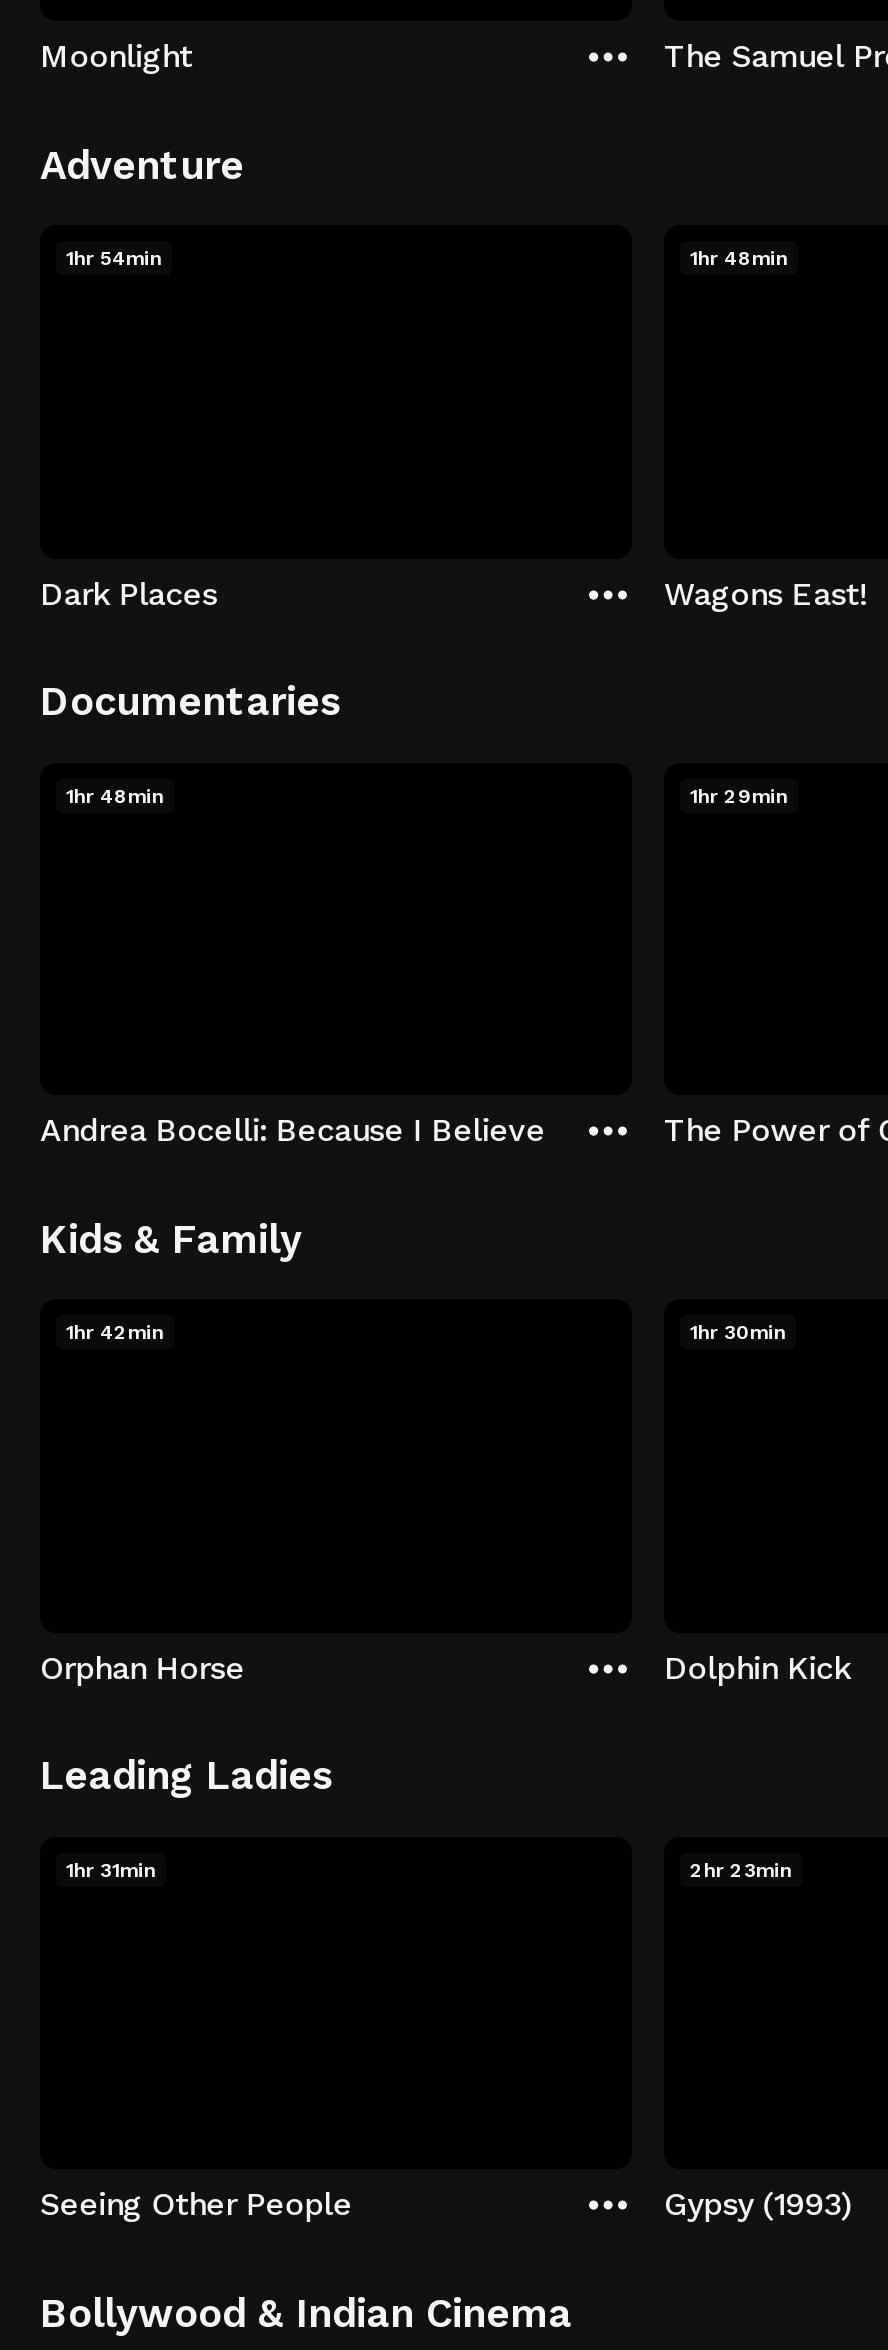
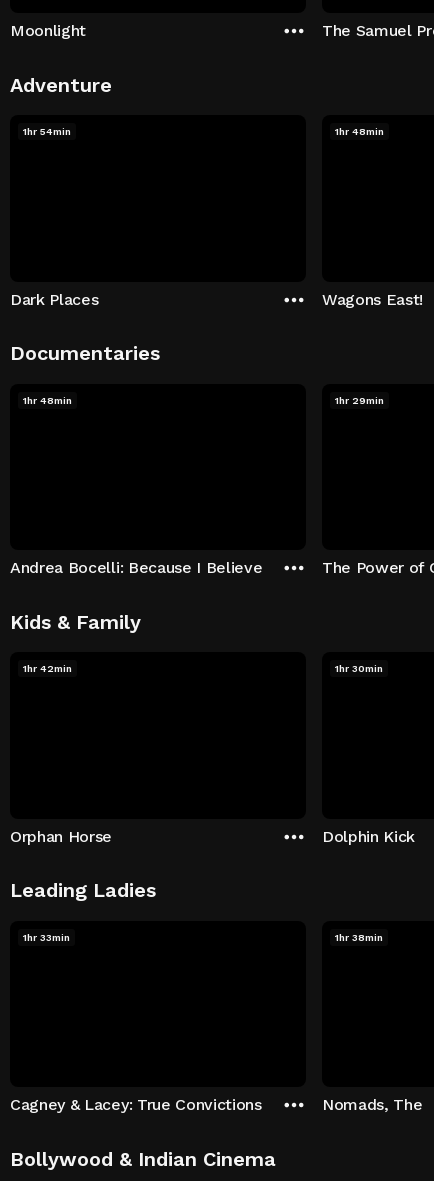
- 1hr 31min
+ 1hr 33min

- 2hr 23min
+ 1hr 38min

- Seeing Other People
+ Cagney & Lacey: True Convictions

- Gypsy (1993)
+ Nomads, The
